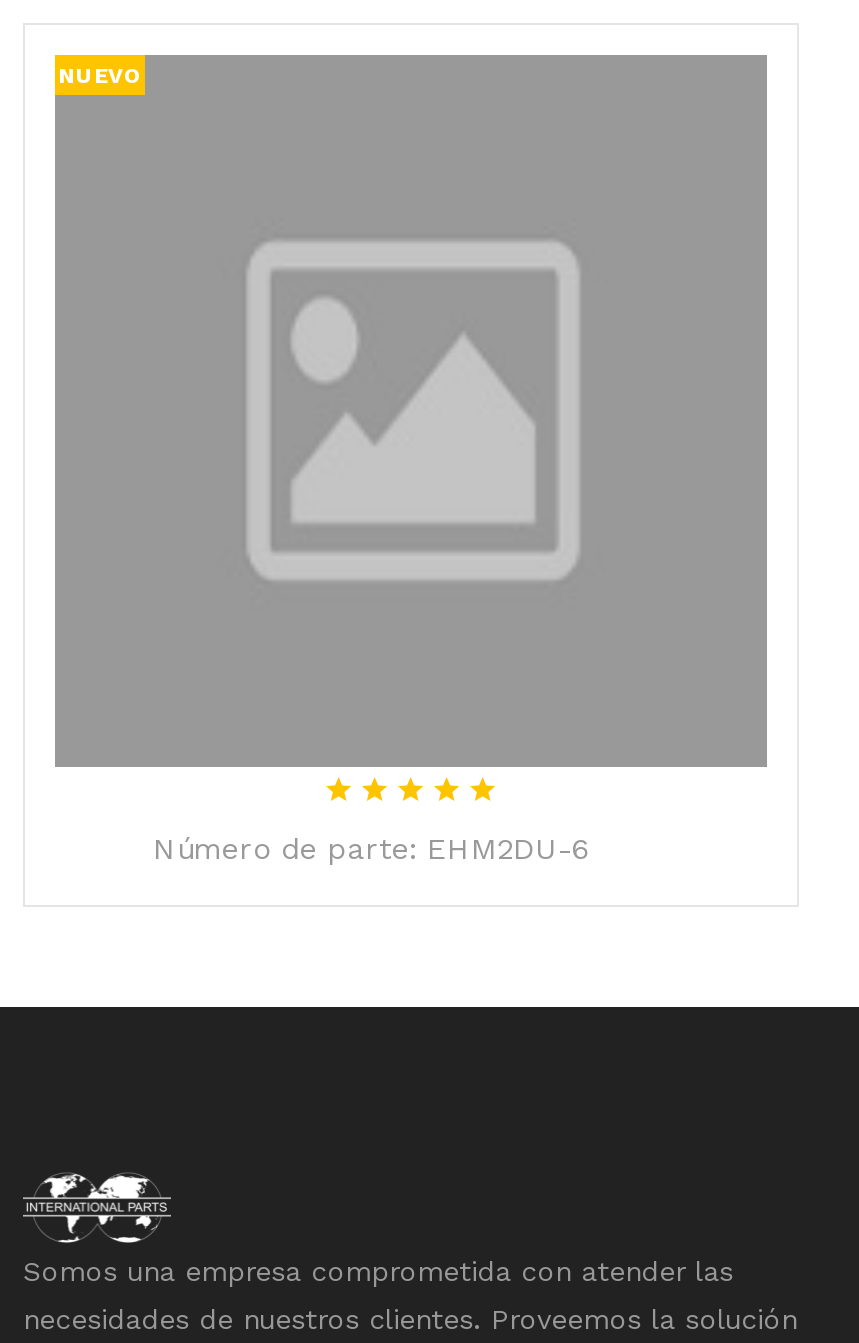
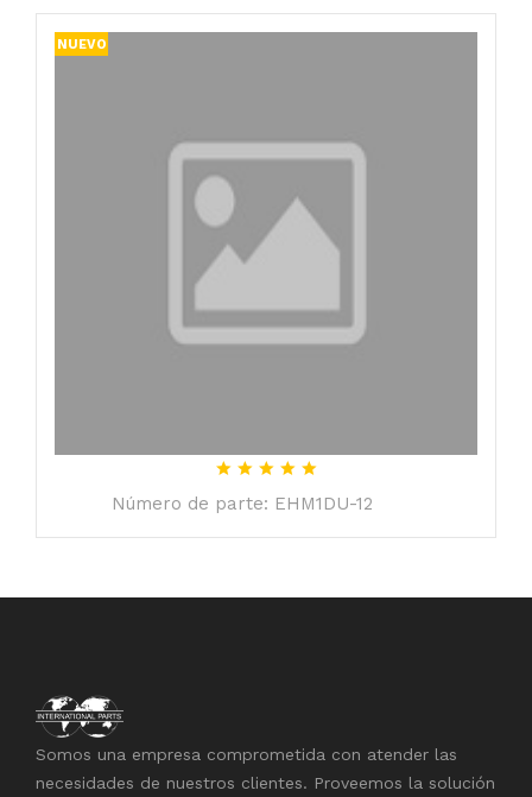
- Número de parte: EHM2DU-6
+ Número de parte: EHM1DU-12
